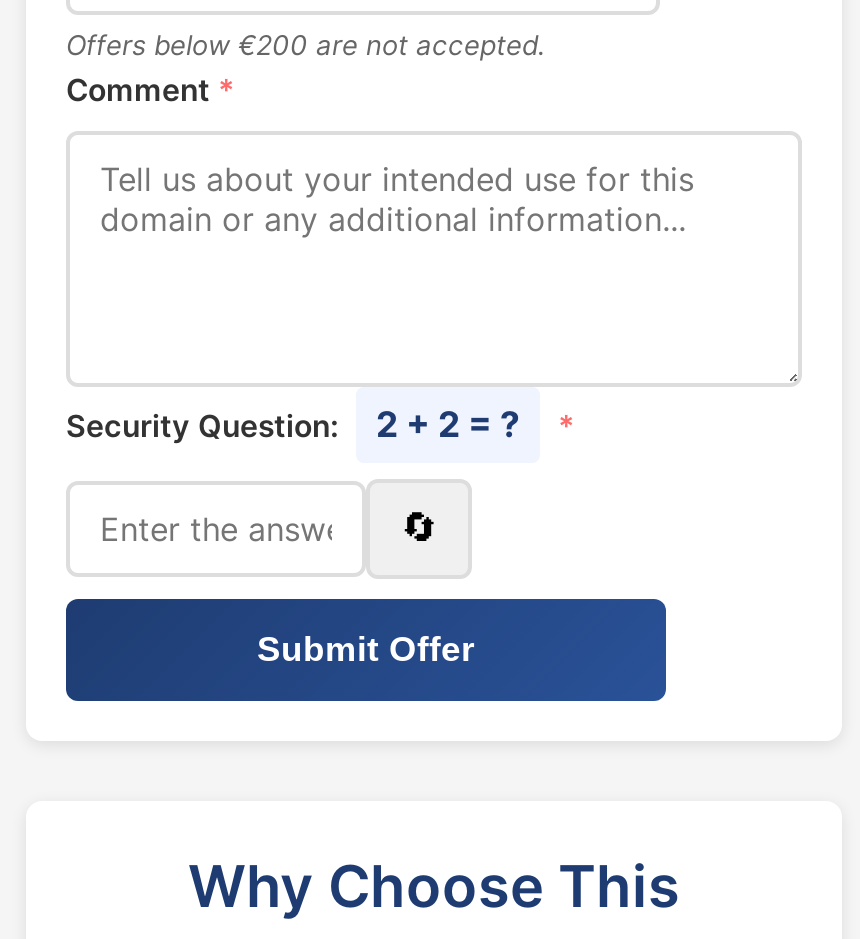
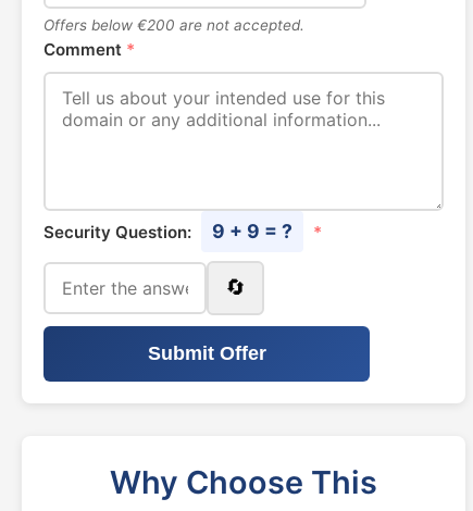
- 2 + 2 = ?
+ 9 + 9 = ?
